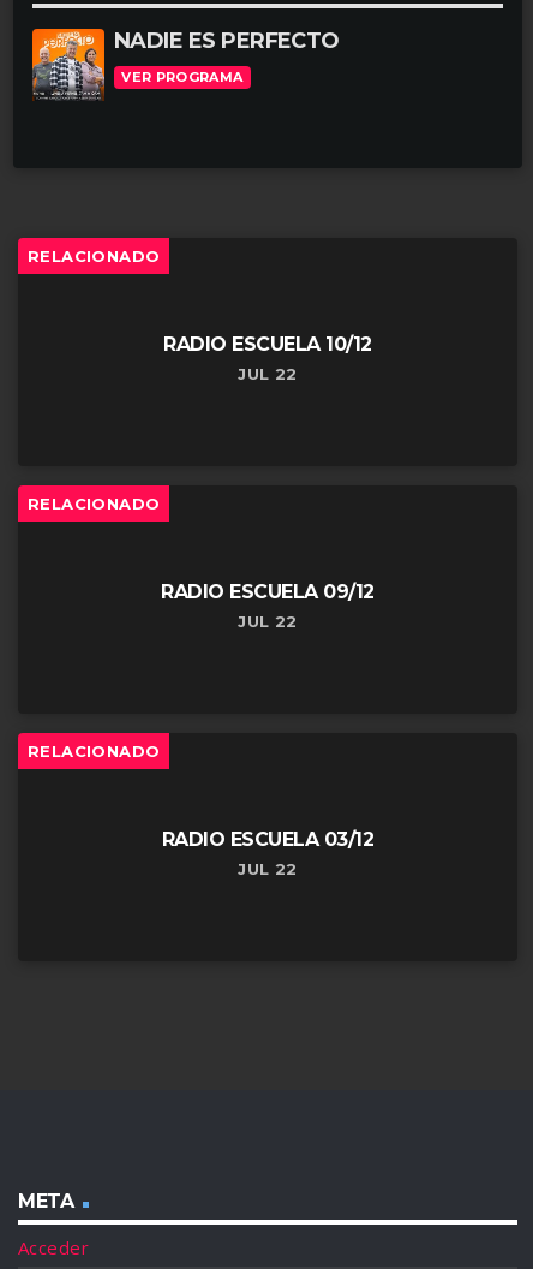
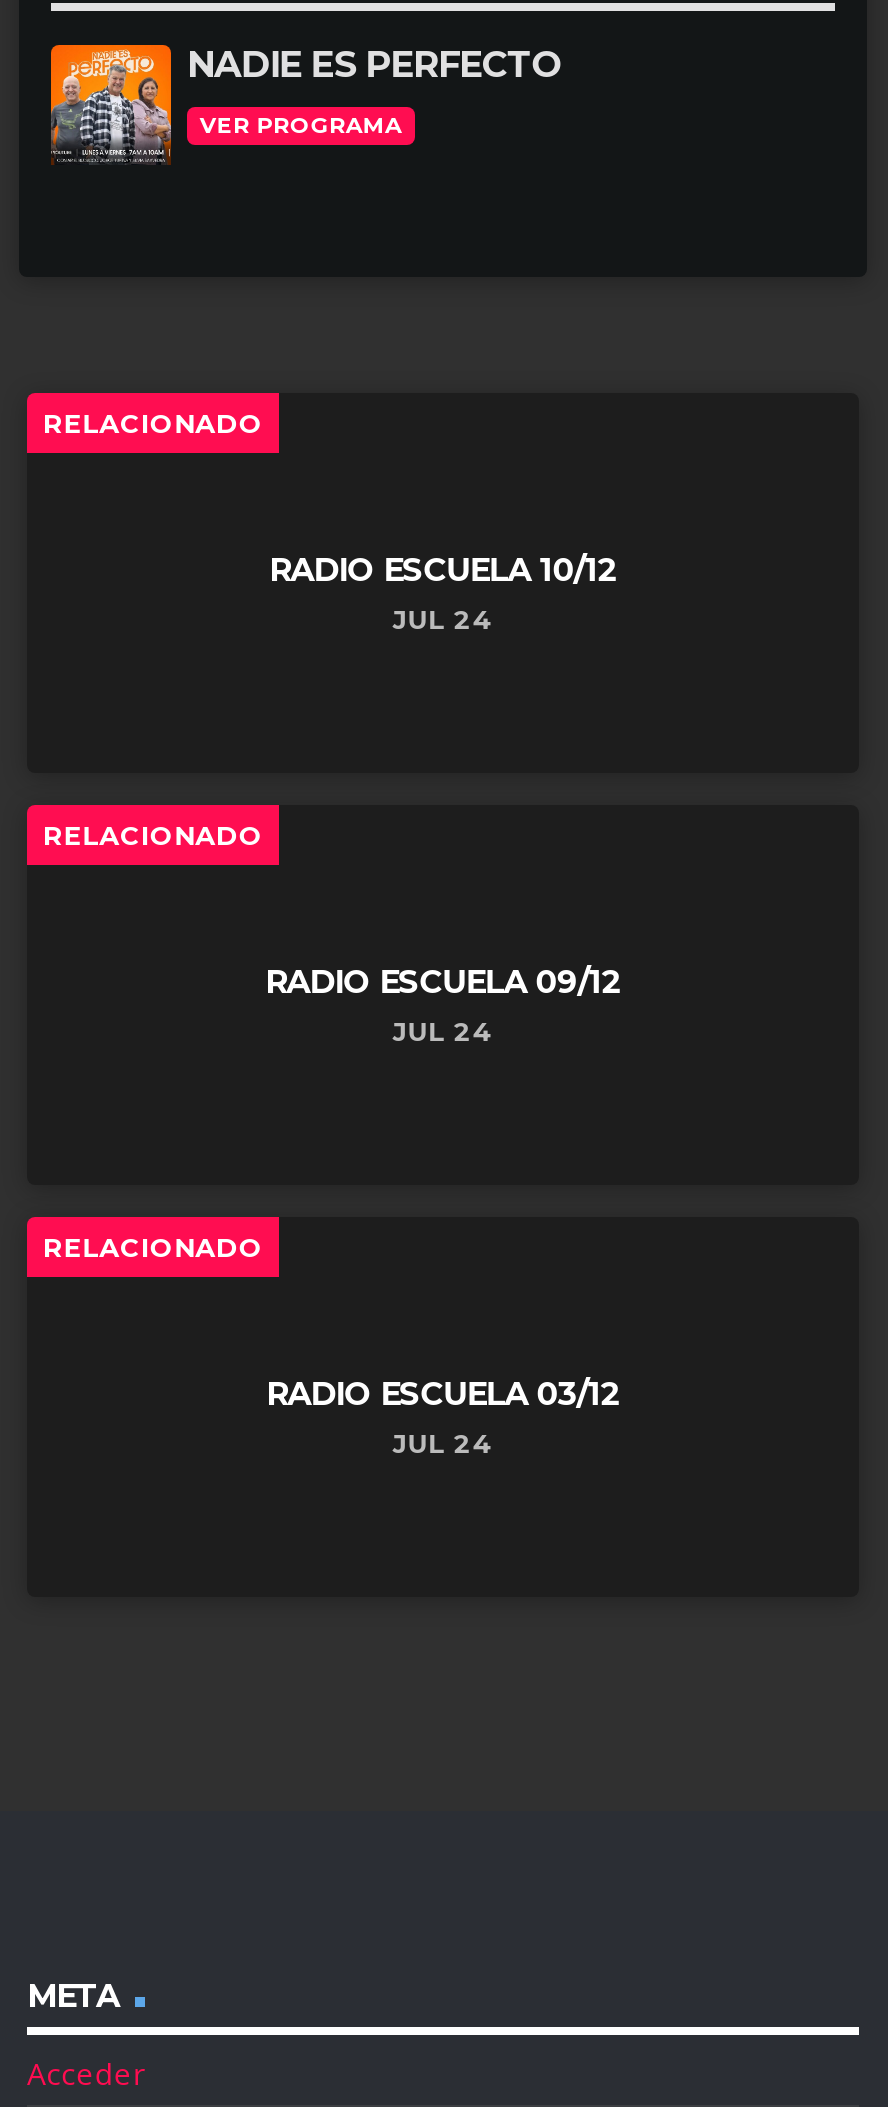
- JUL 22
+ JUL 24

- JUL 22
+ JUL 24

- JUL 22
+ JUL 24
